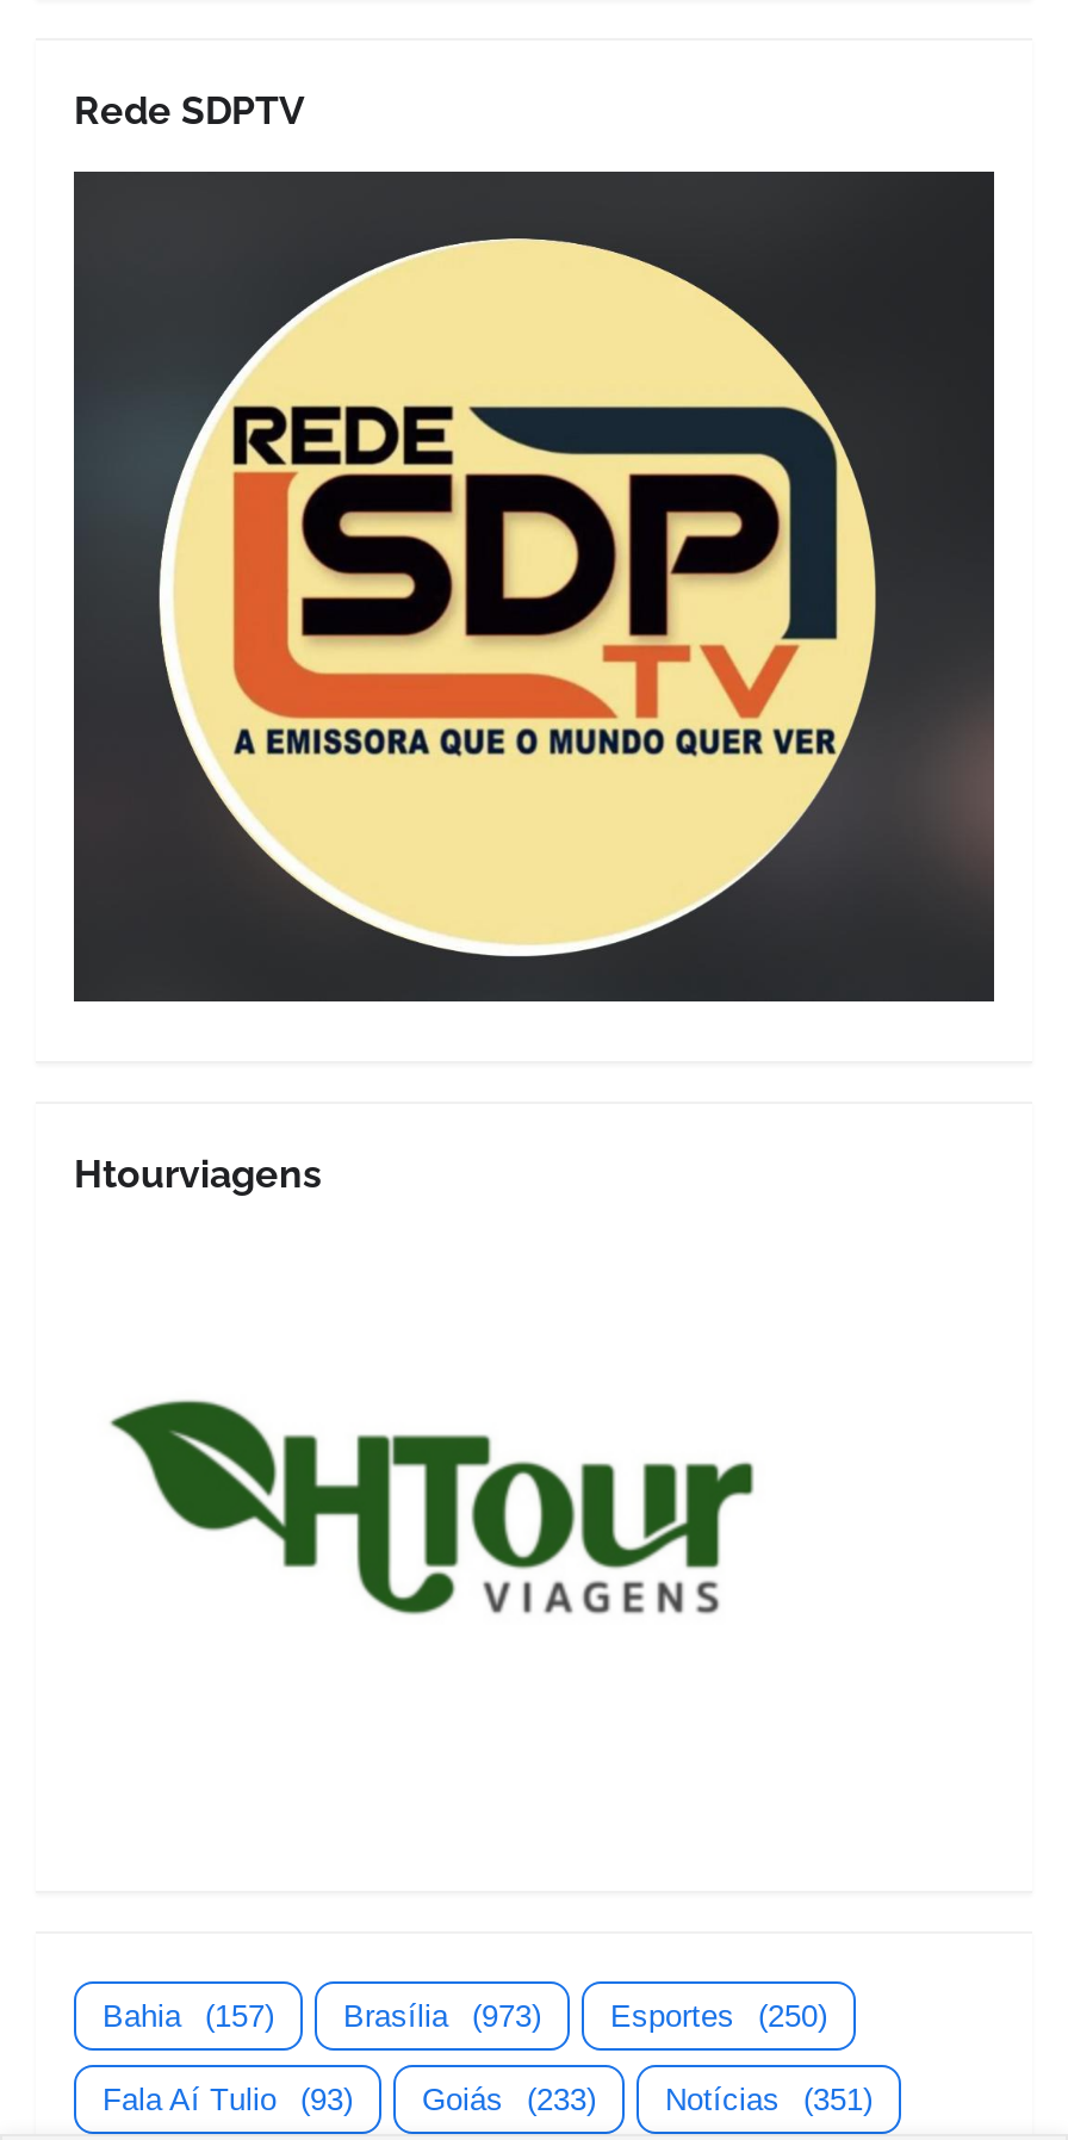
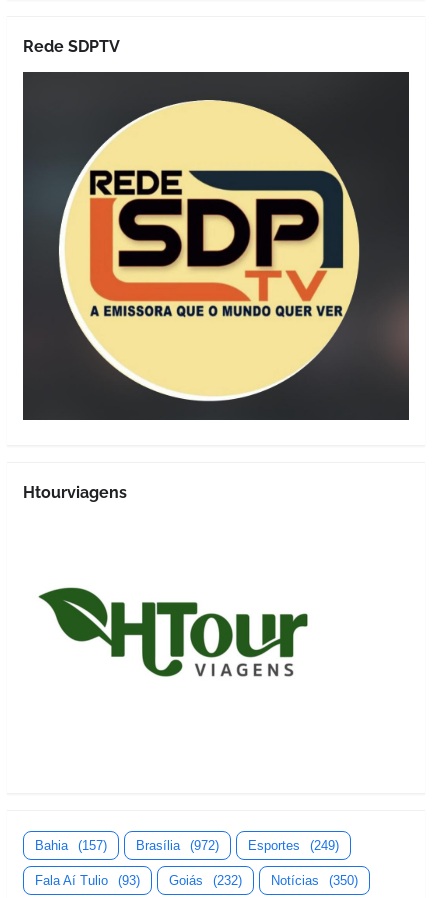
- (973)
+ (972)

- (250)
+ (249)

- (233)
+ (232)

- (351)
+ (350)
